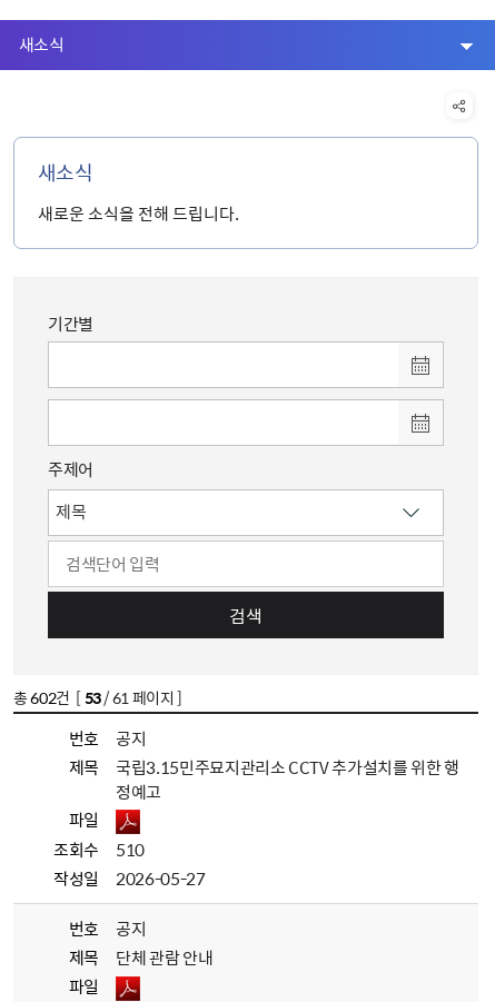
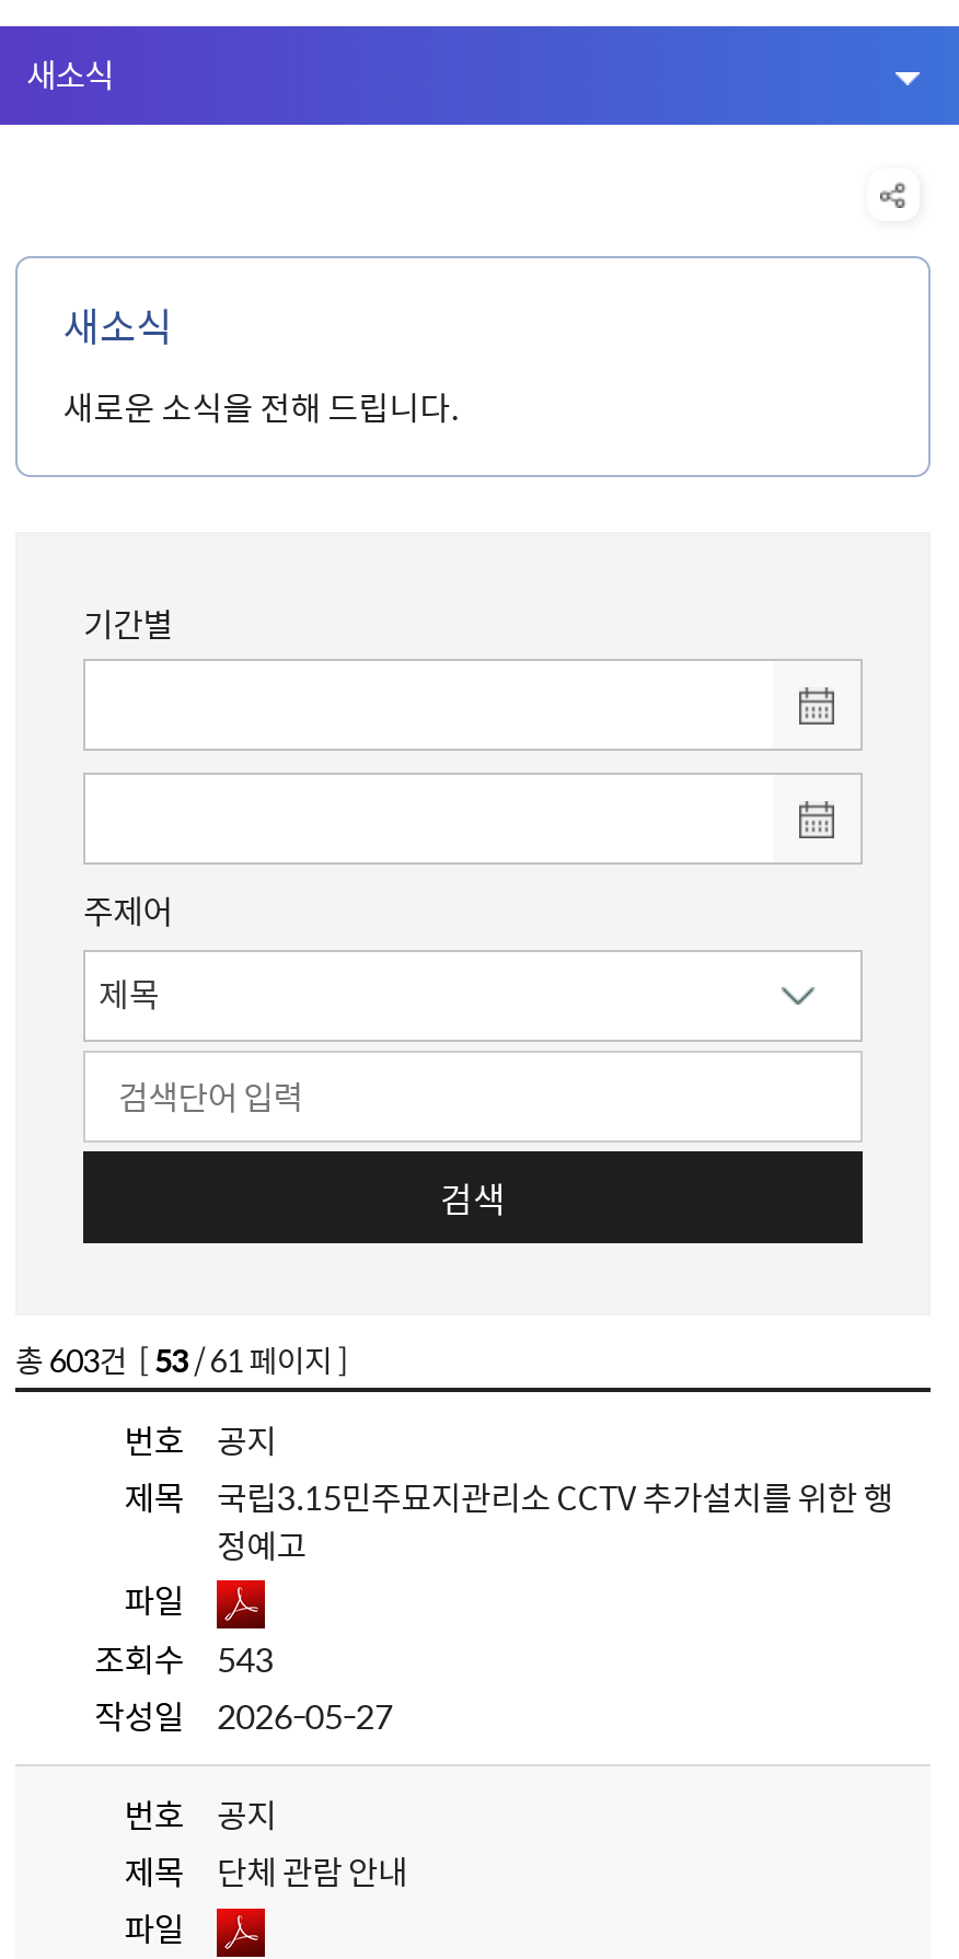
- 총 602건 [53 / 61 페이지 ]
+ 총 603건 [53 / 61 페이지 ]

- 조회수 510
+ 조회수 543
